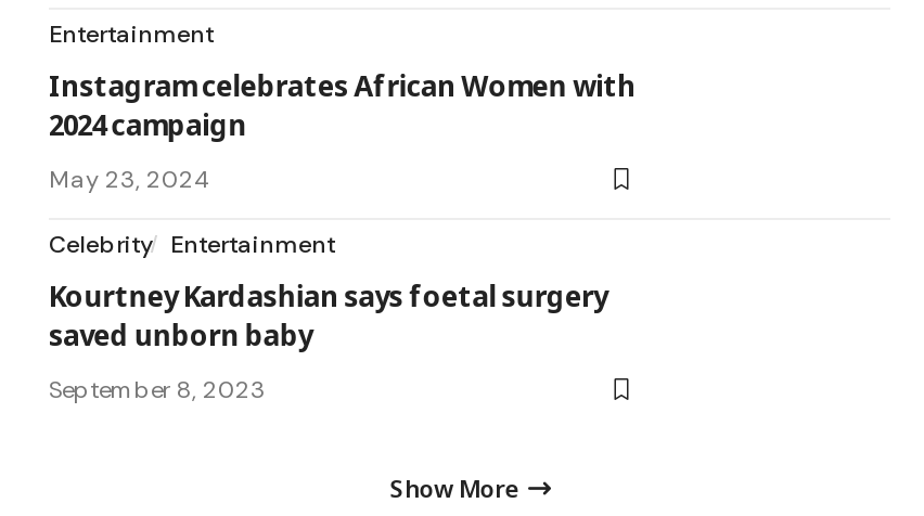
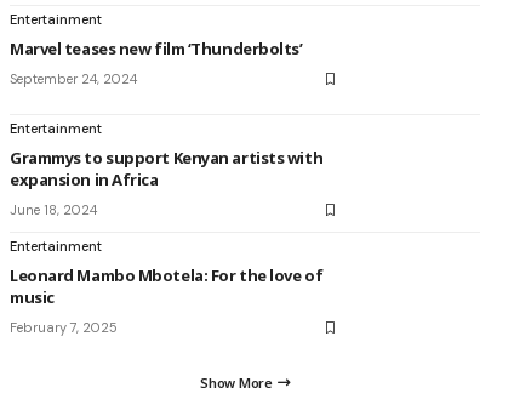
- Instagram celebrates African Women with
- 2024 campaign
- May 23, 2024
- Celebrity Entertainment
- Kourtney Kardashian says foetal surgery
- saved unborn baby
- September 8, 2023
+ Marvel teases new film ‘Thunderbolts’
+ September 24, 2024
+ Entertainment
+ Grammys to support Kenyan artists with
+ expansion in Africa
+ June 18, 2024
+ Entertainment
+ Leonard Mambo Mbotela: For the love of
+ music
+ February 7, 2025
